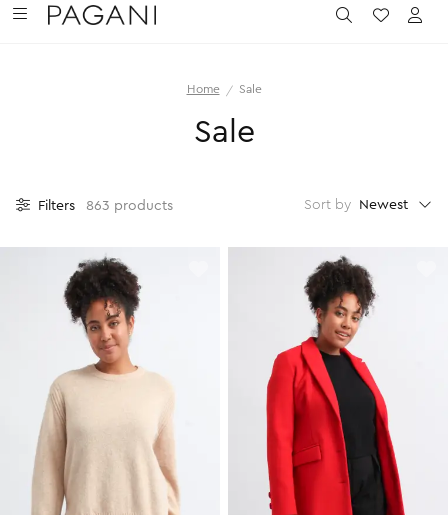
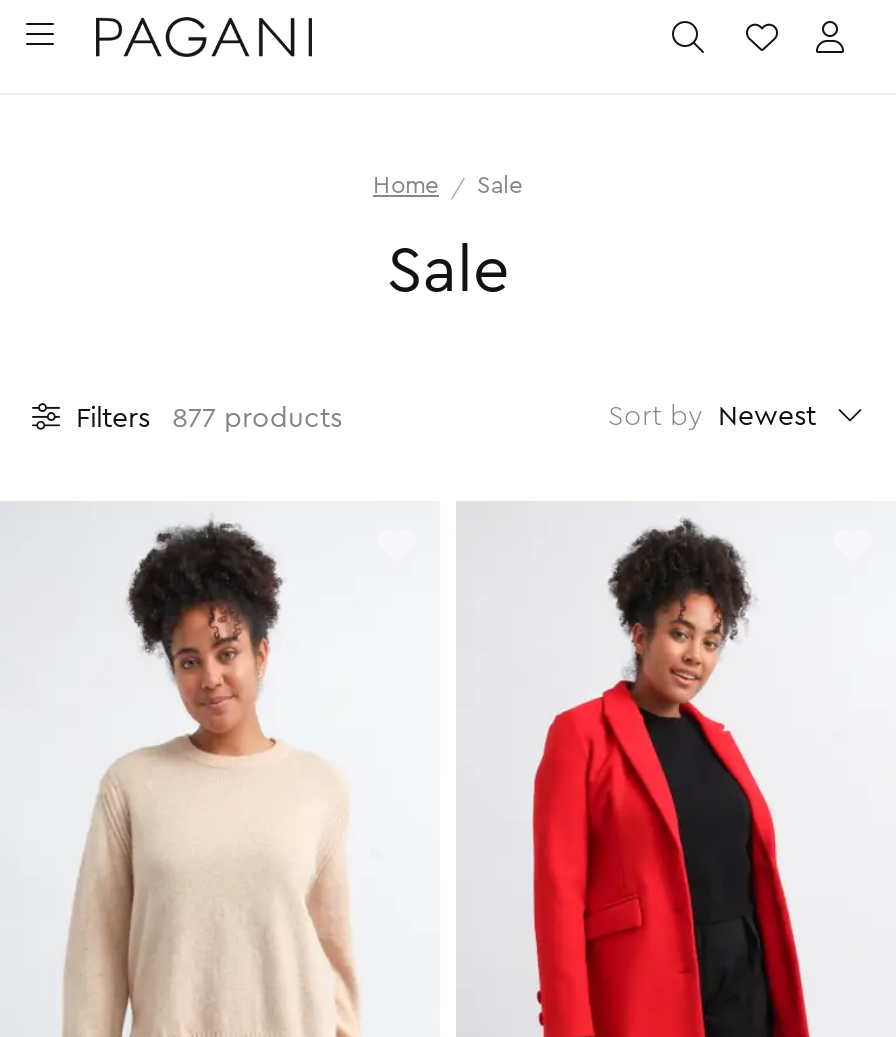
- Filters 863 products
+ Filters 877 products
